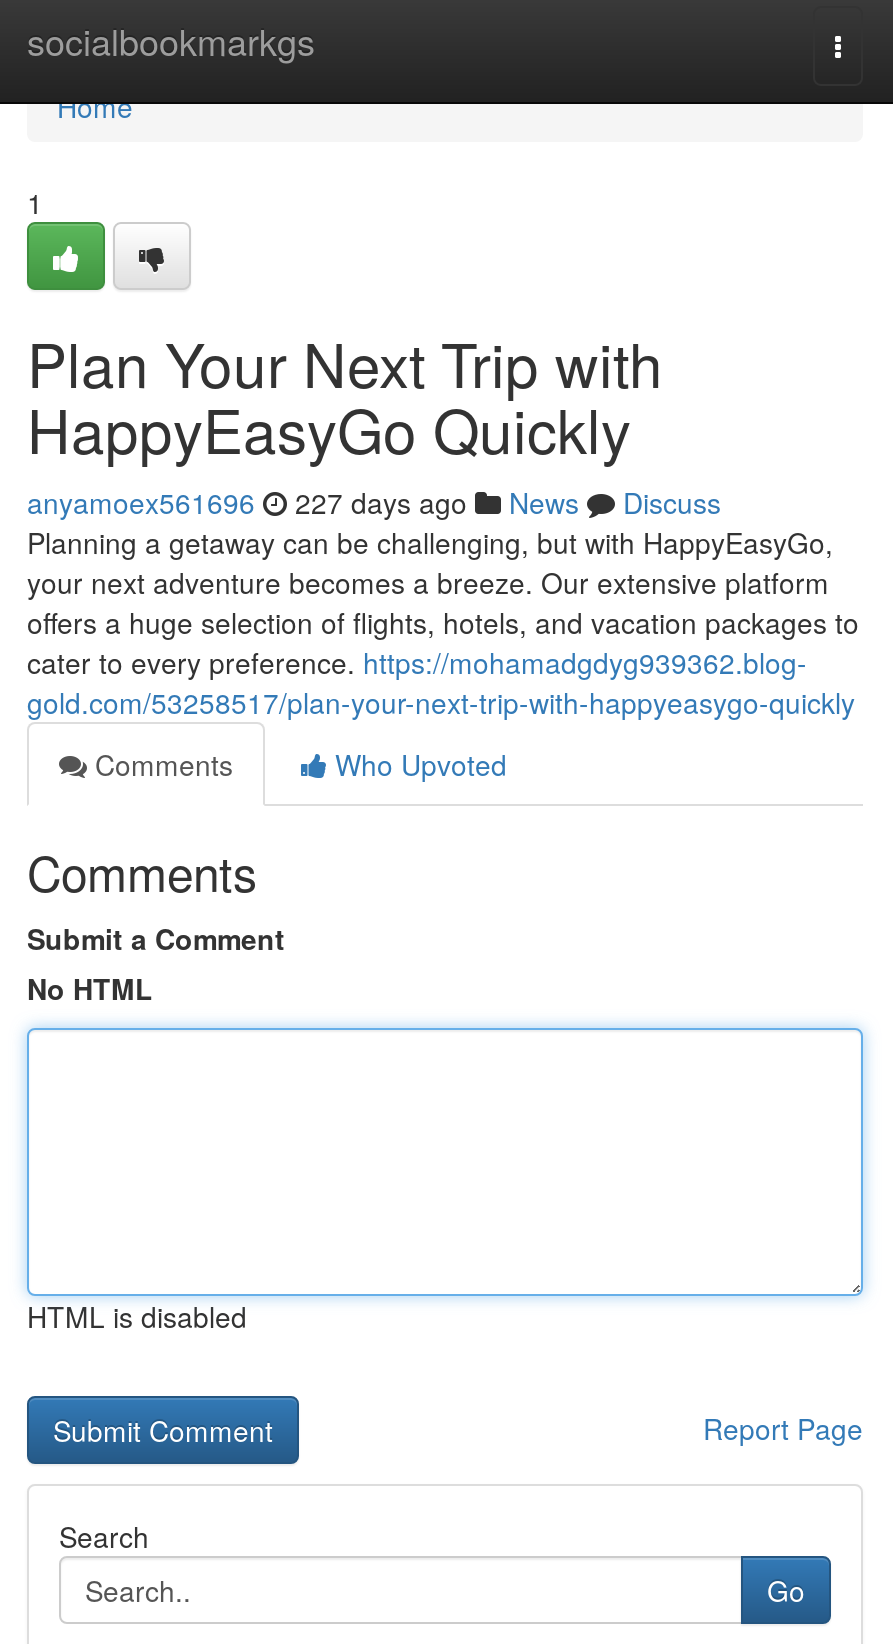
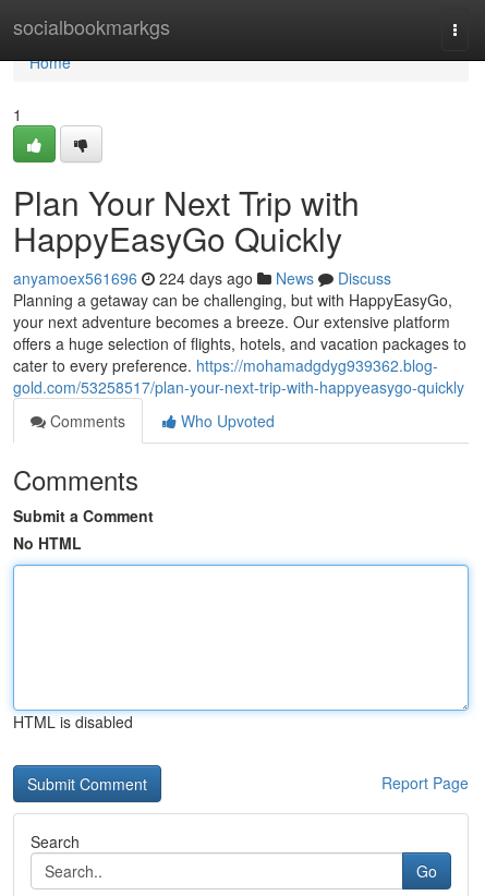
- anyamoex561696 227 days ago News Discuss
+ anyamoex561696 224 days ago News Discuss
